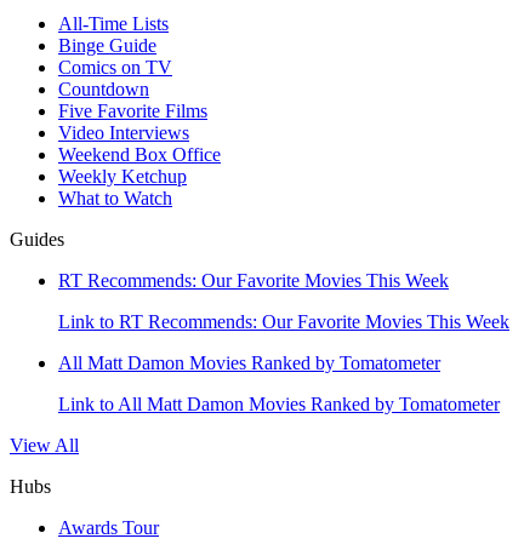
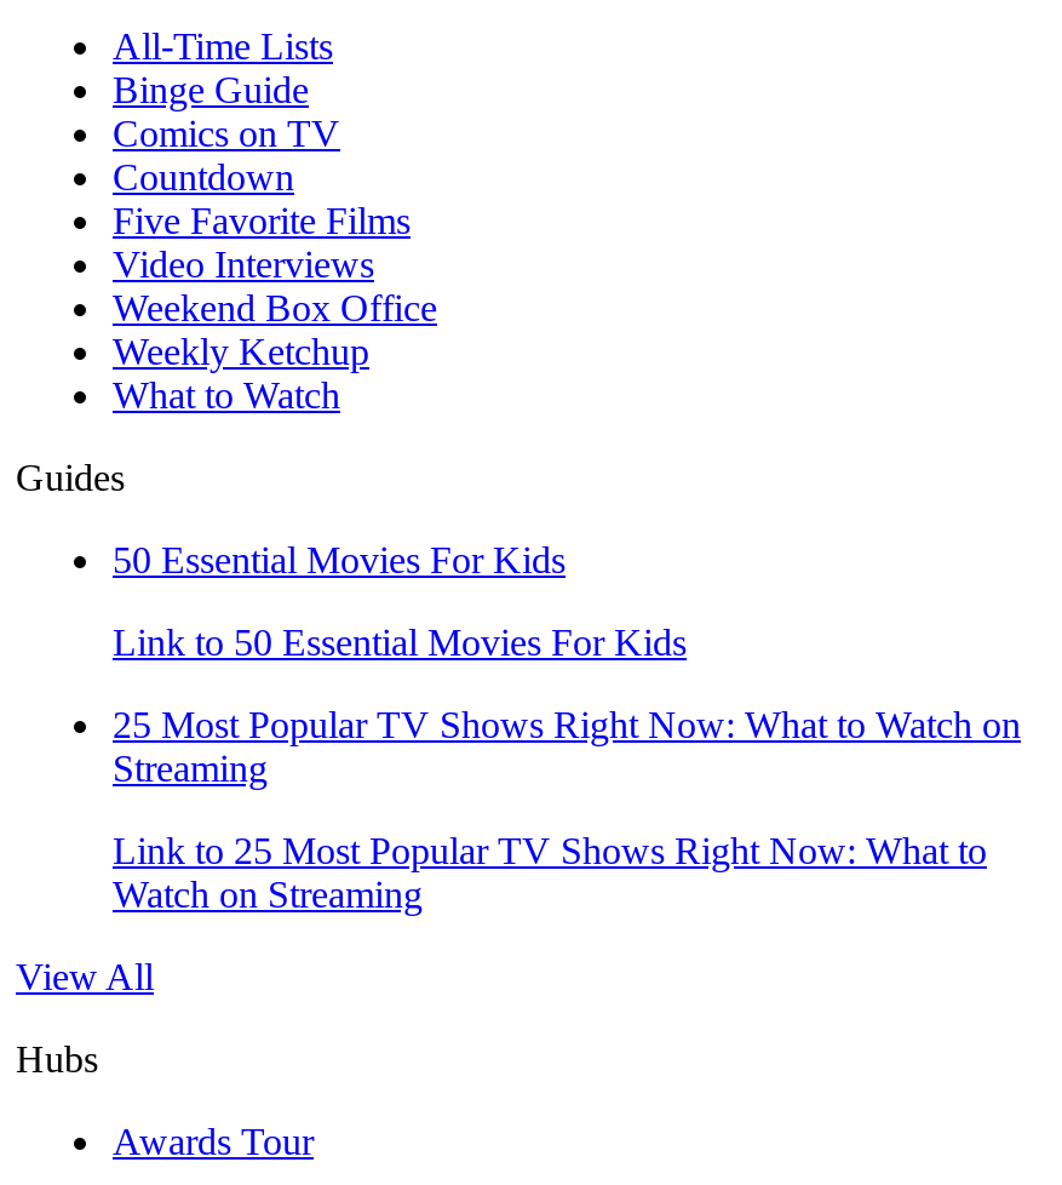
- RT Recommends: Our Favorite Movies This Week
+ 50 Essential Movies For Kids

- Link to RT Recommends: Our Favorite Movies This Week
+ Link to 50 Essential Movies For Kids

- All Matt Damon Movies Ranked by Tomatometer
+ 25 Most Popular TV Shows Right Now: What to Watch on
+ Streaming

- Link to All Matt Damon Movies Ranked by Tomatometer
+ Link to 25 Most Popular TV Shows Right Now: What to
+ Watch on Streaming
